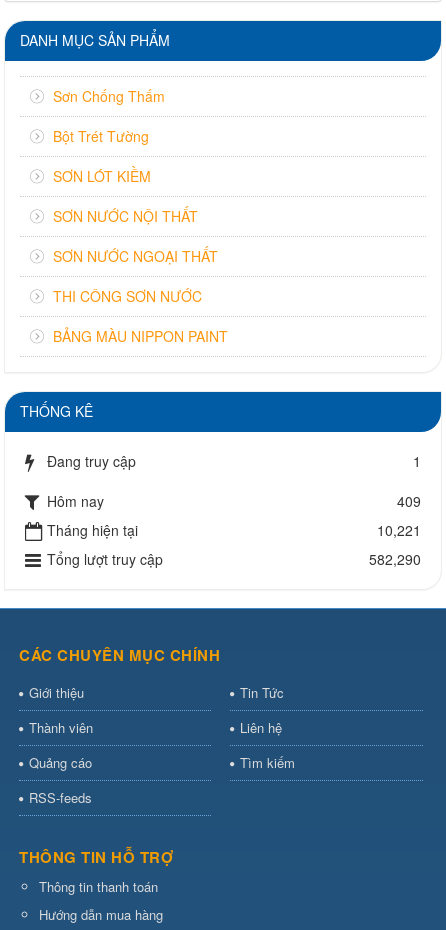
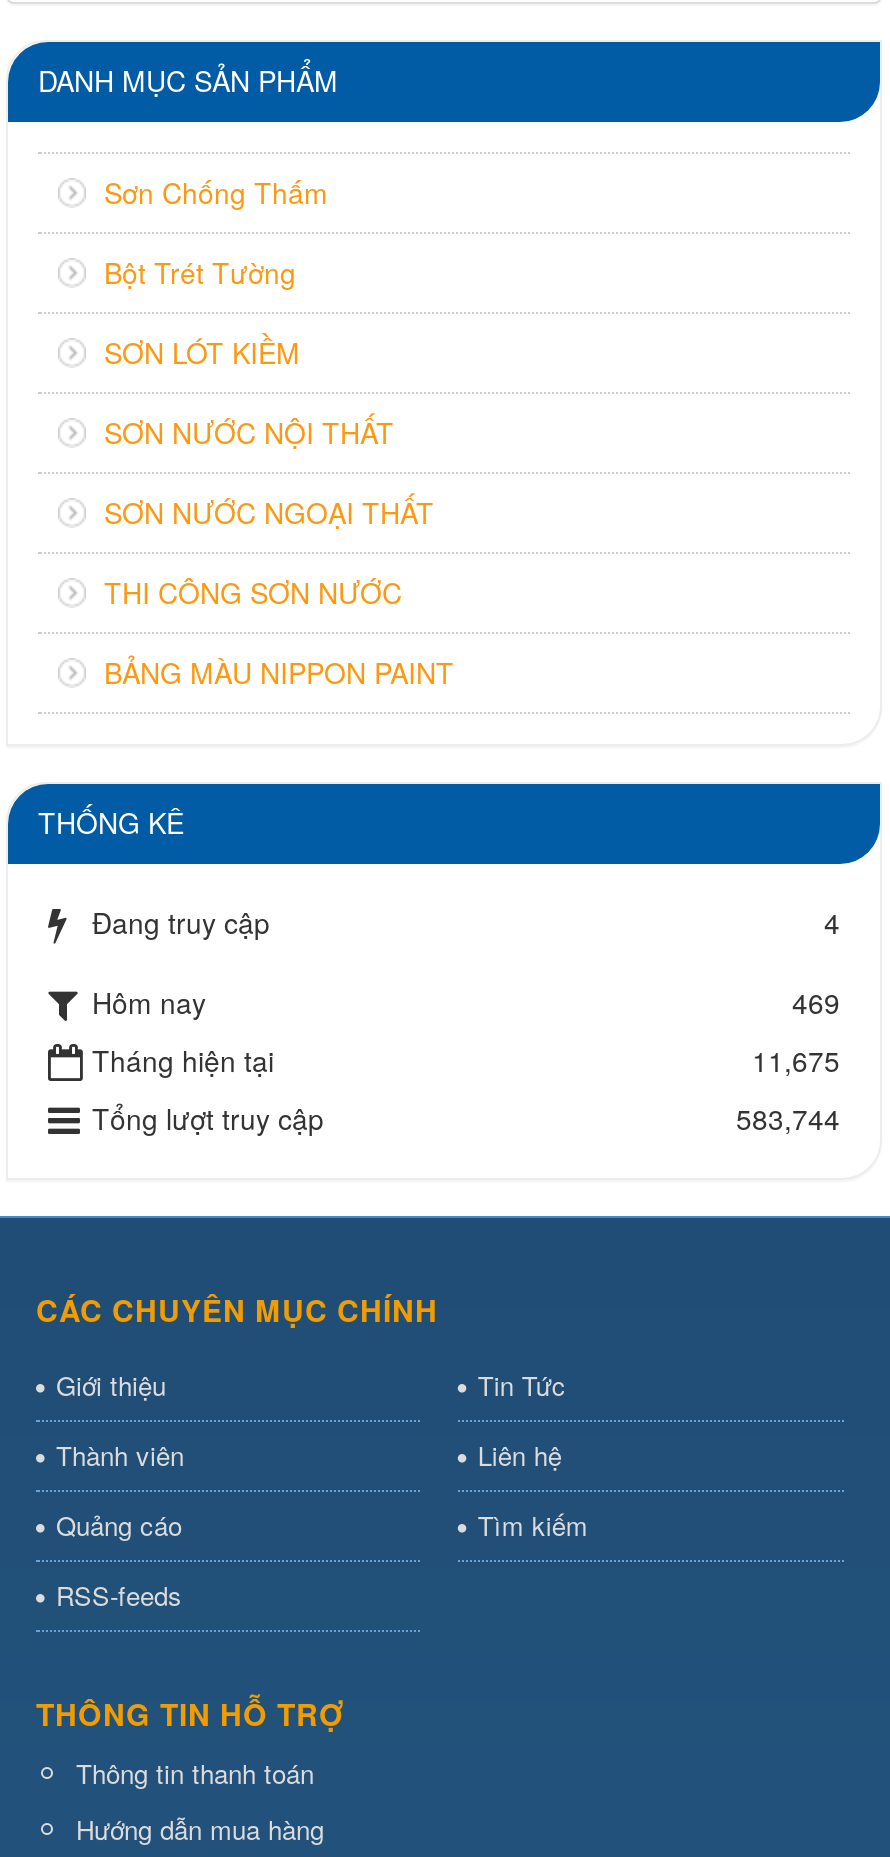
- 1
+ 4

- 409
+ 469

- 10,221
+ 11,675

- 582,290
+ 583,744
